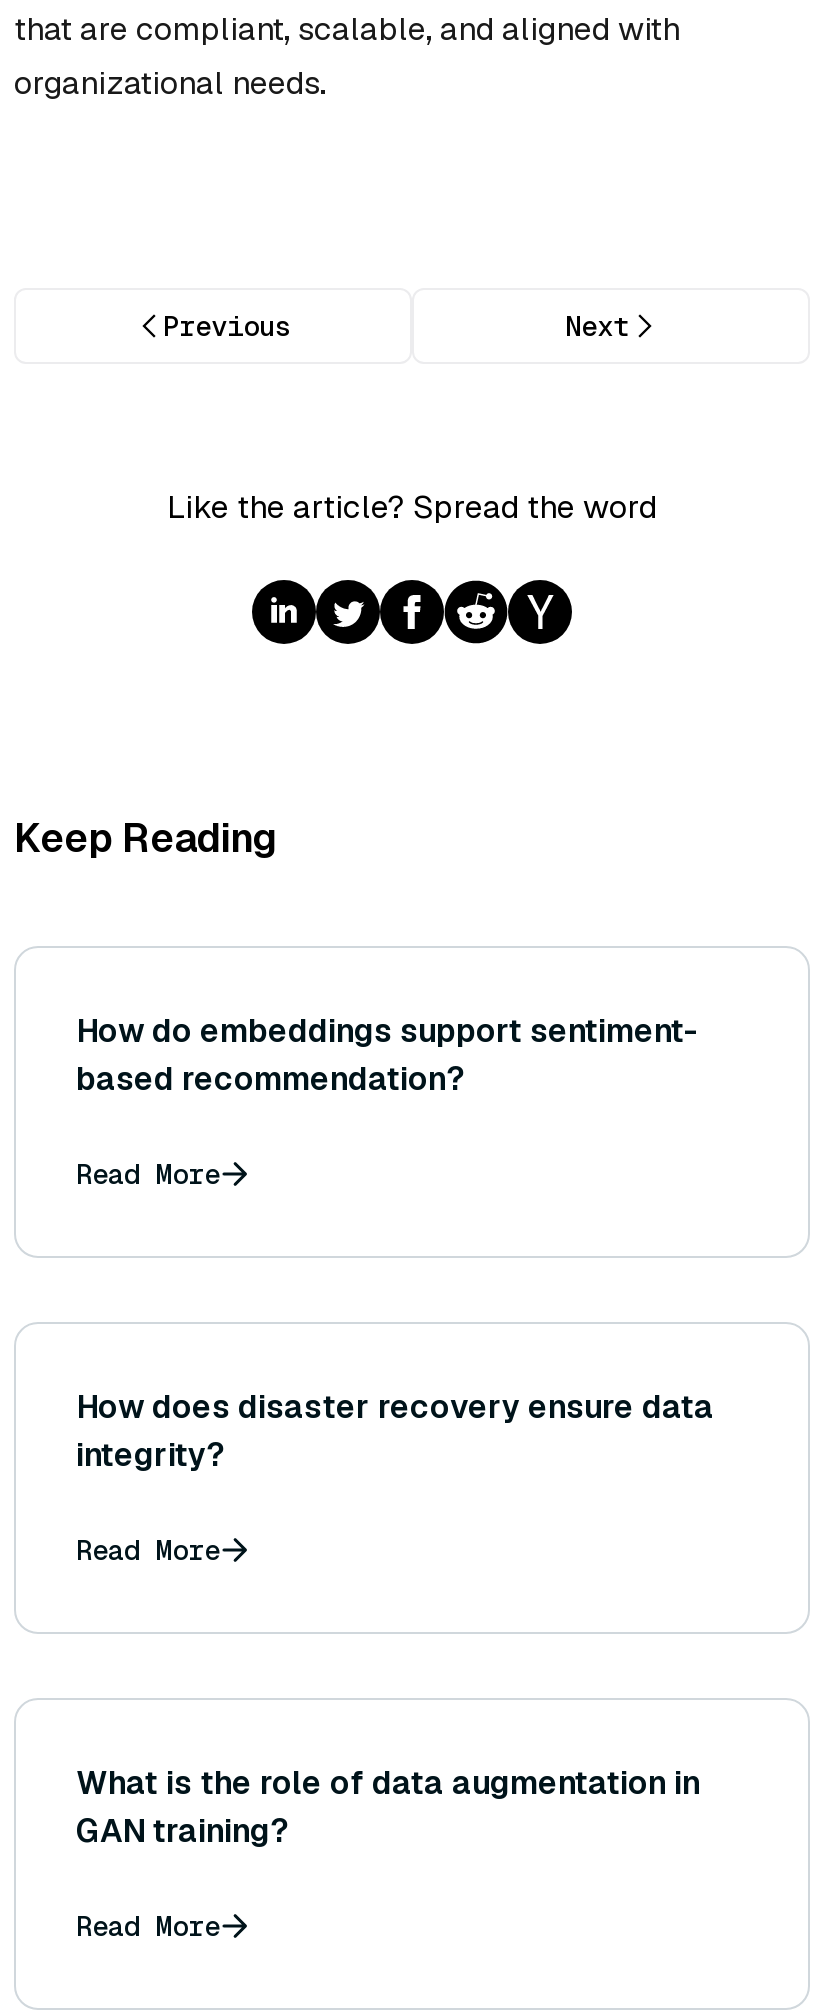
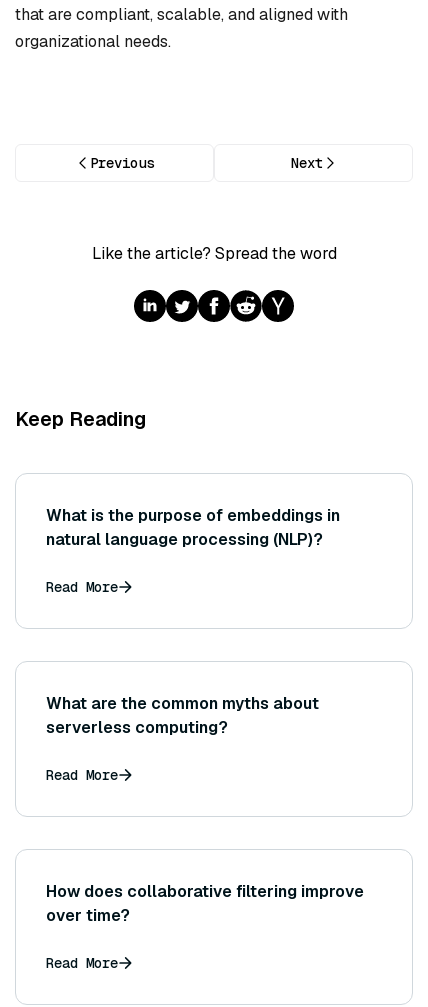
- How do embeddings support sentiment-
- based recommendation?
+ What is the purpose of embeddings in
+ natural language processing (NLP)?

- How does disaster recovery ensure data
- integrity?
+ What are the common myths about
+ serverless computing?

- What is the role of data augmentation in
- GAN training?
+ How does collaborative filtering improve
+ over time?
